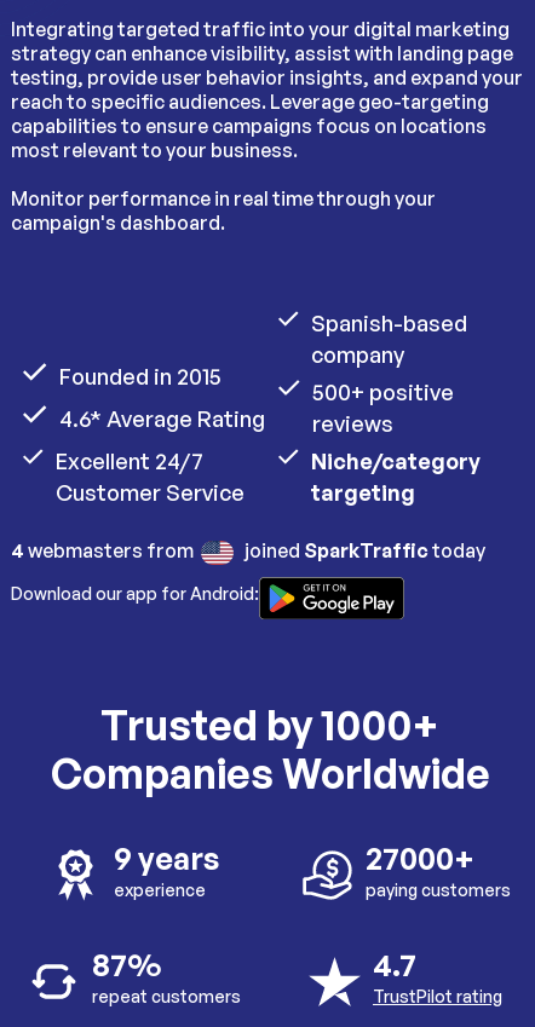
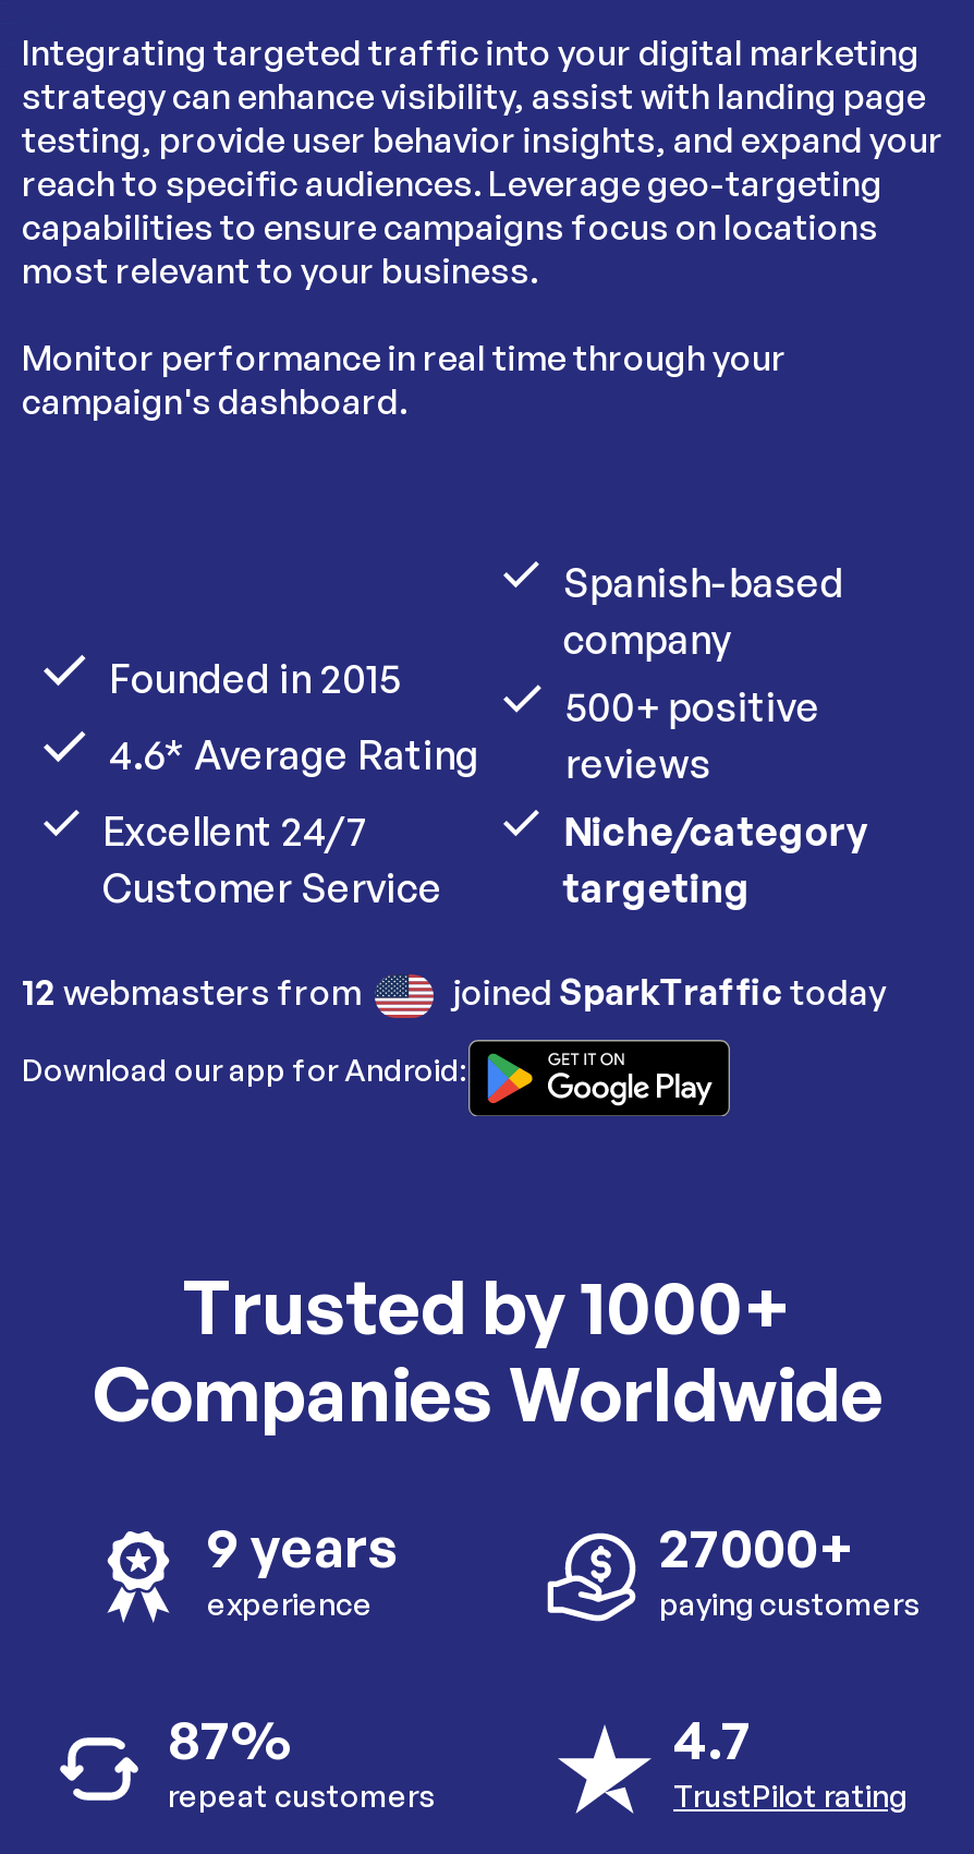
- 4 webmasters from
+ 12 webmasters from
